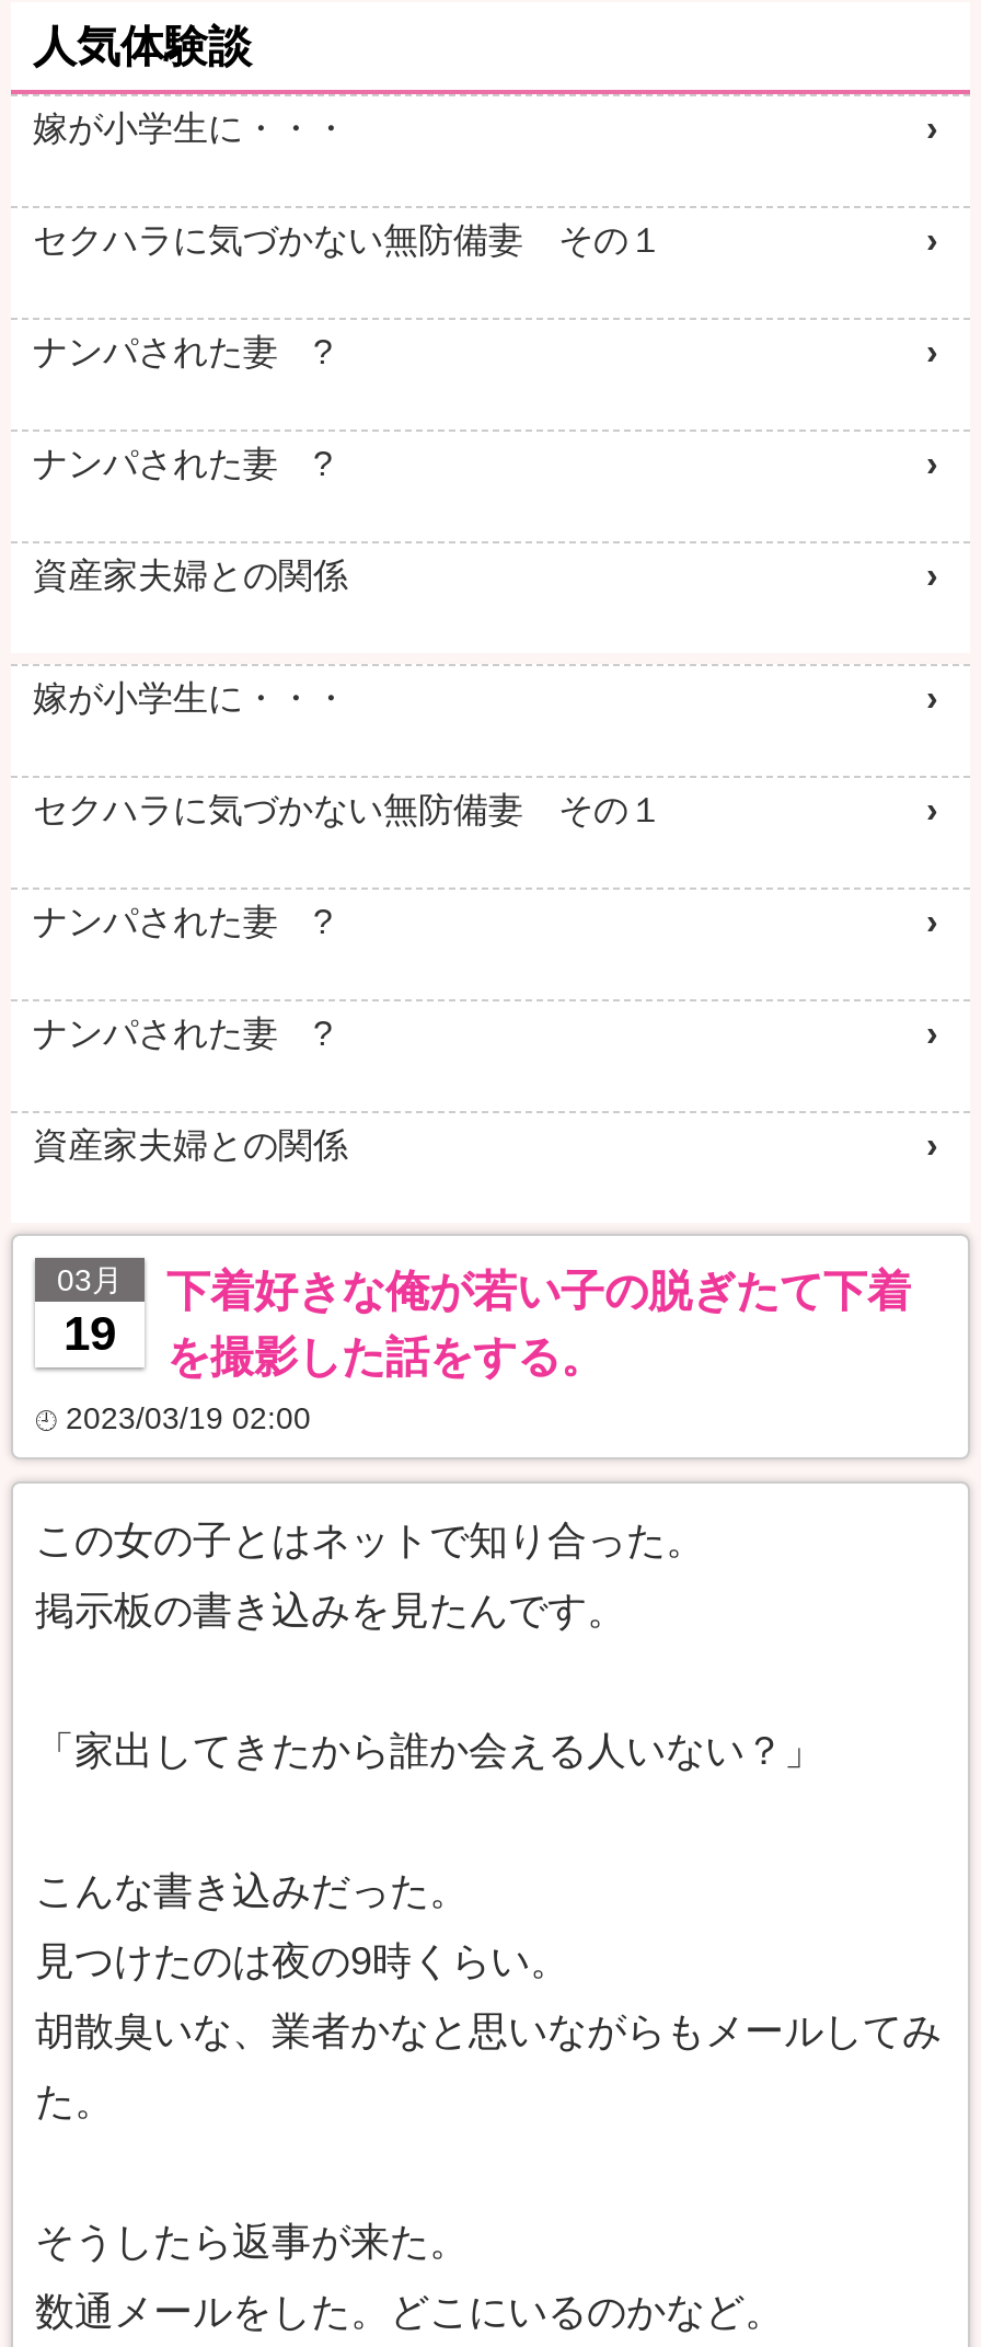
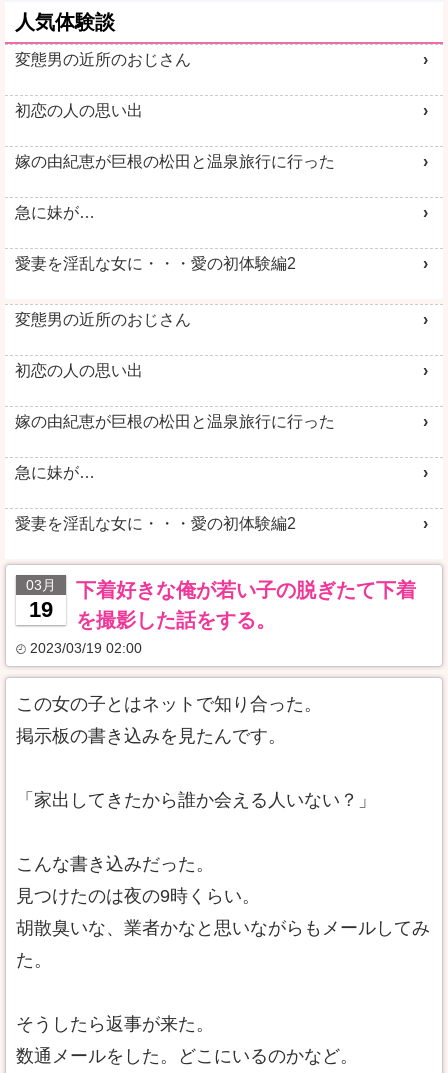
- 嫁が小学生に・・・
+ 変態男の近所のおじさん

- セクハラに気づかない無防備妻 その１
+ 初恋の人の思い出

- ナンパされた妻 ?
+ 嫁の由紀恵が巨根の松田と温泉旅行に行った

- ナンパされた妻 ?
+ 急に妹が…

- 資産家夫婦との関係
+ 愛妻を淫乱な女に・・・愛の初体験編2

- 嫁が小学生に・・・
+ 変態男の近所のおじさん

- セクハラに気づかない無防備妻 その１
+ 初恋の人の思い出

- ナンパされた妻 ?
+ 嫁の由紀恵が巨根の松田と温泉旅行に行った

- ナンパされた妻 ?
+ 急に妹が…

- 資産家夫婦との関係
+ 愛妻を淫乱な女に・・・愛の初体験編2
